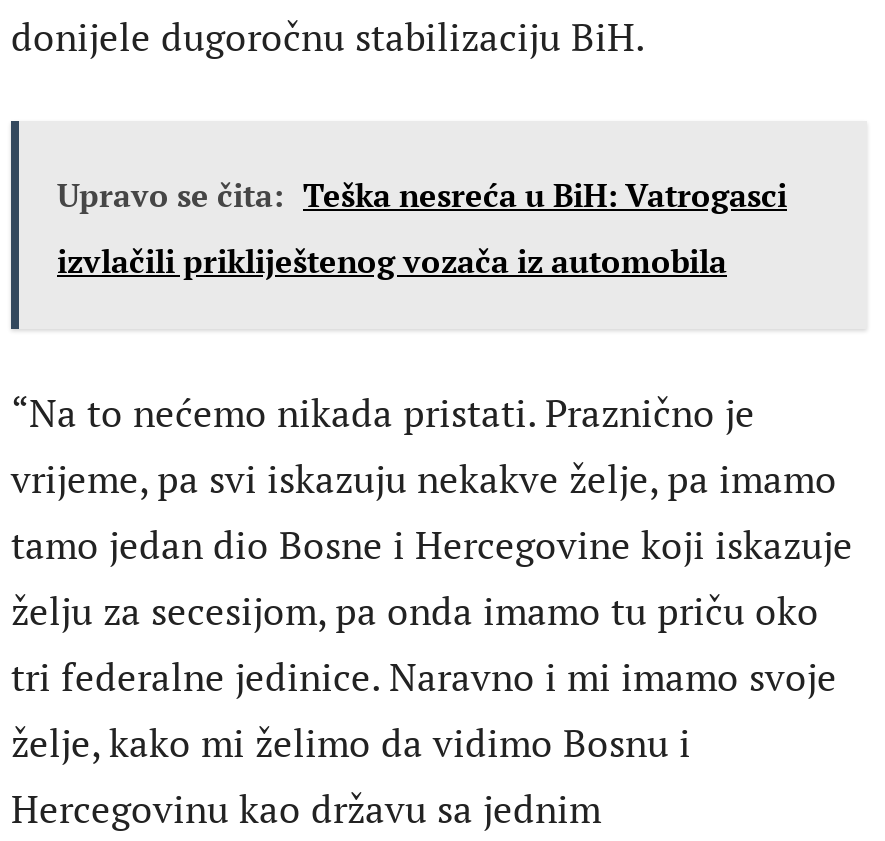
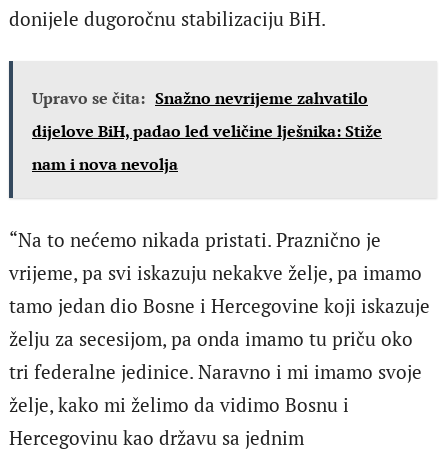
- Upravo se čita: Teška nesreća u BiH: Vatrogasci
- izvlačili prikliještenog vozača iz automobila
+ Upravo se čita: Snažno nevrijeme zahvatilo
+ dijelove BiH, padao led veličine lješnika: Stiže
+ nam i nova nevolja
